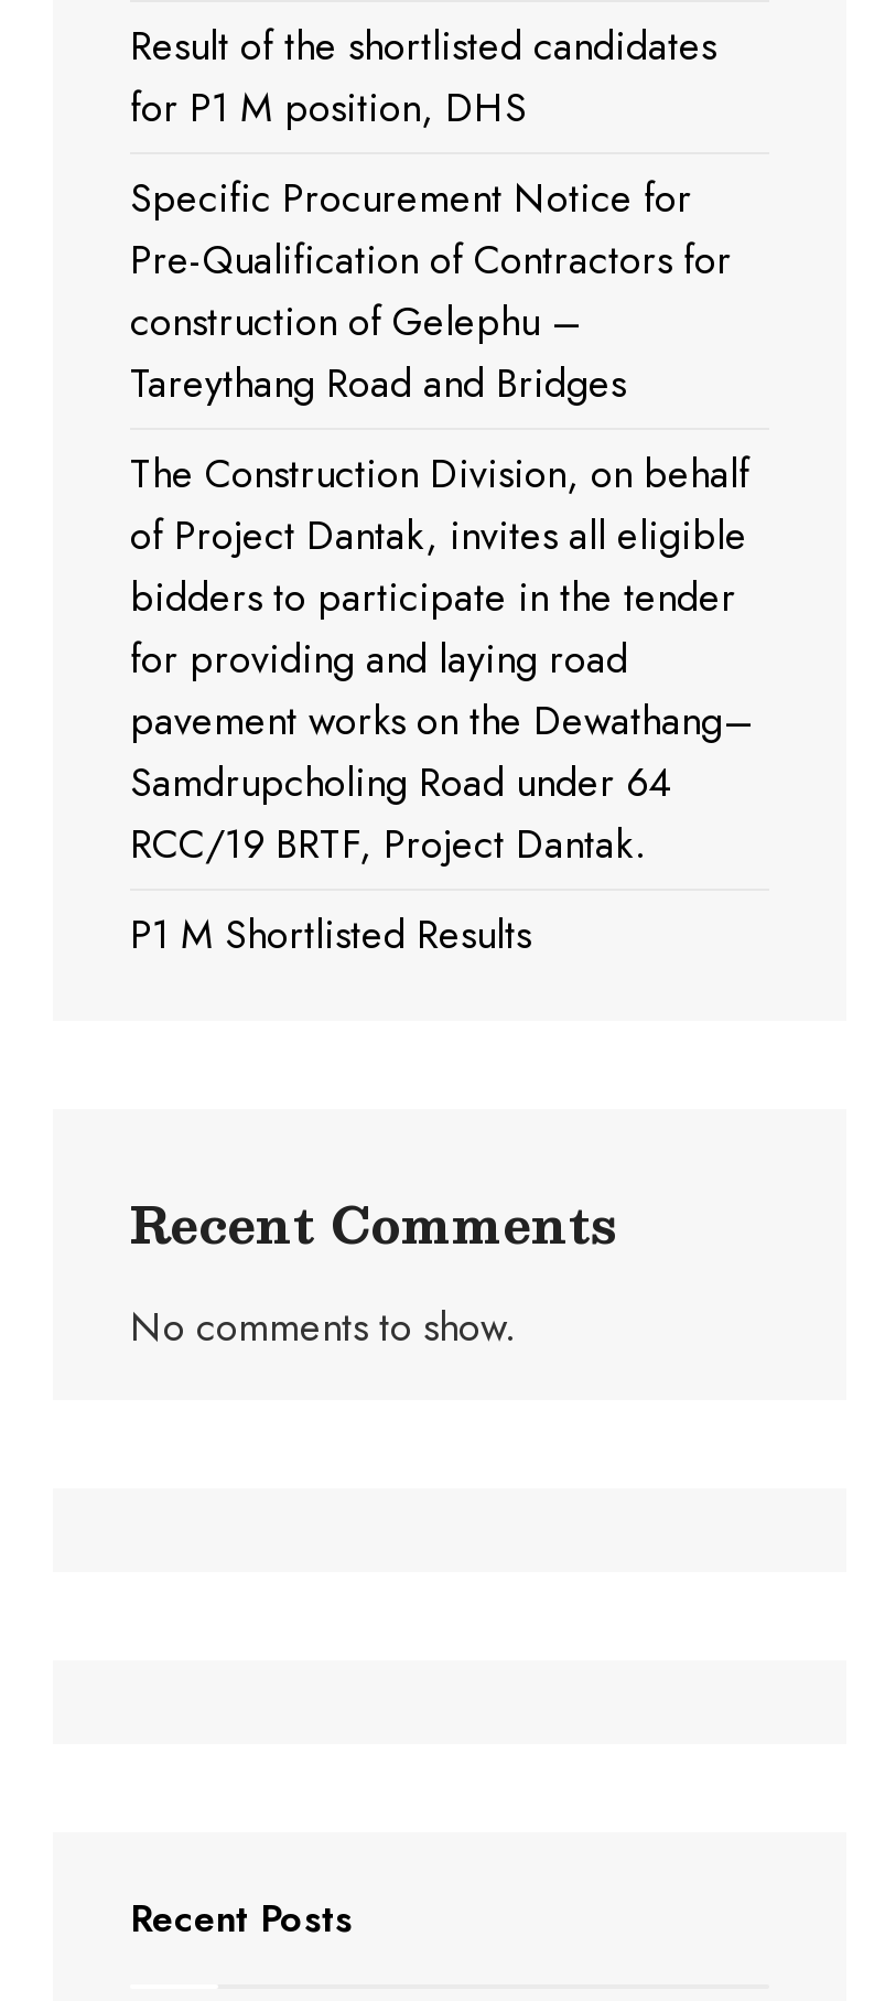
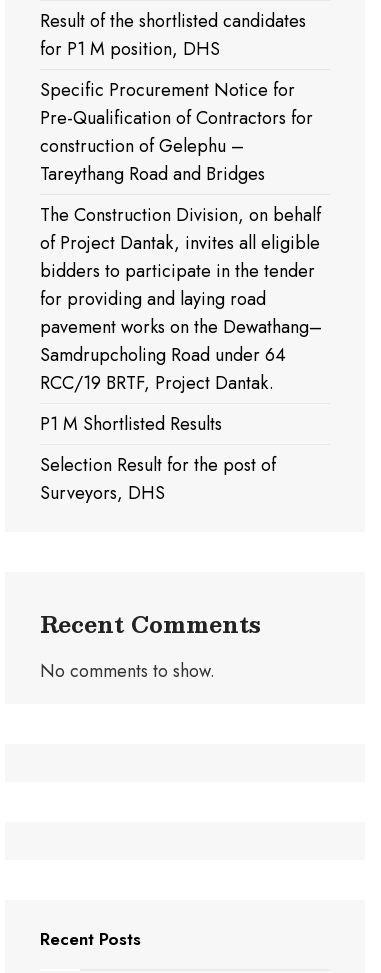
+ Selection Result for the post of
+ Surveyors, DHS
